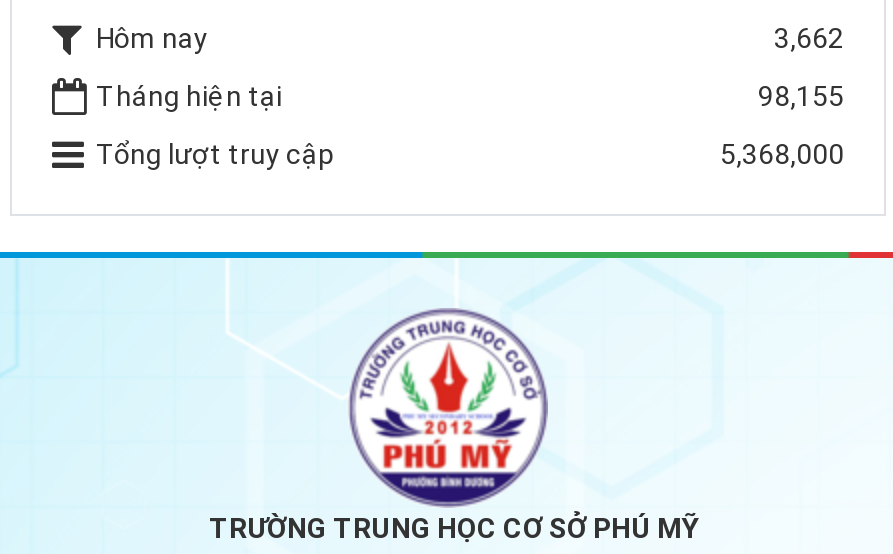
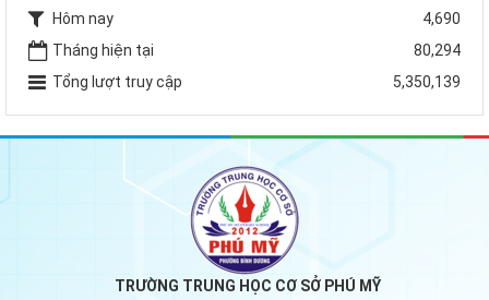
- 3,662
+ 4,690

- 98,155
+ 80,294

- 5,368,000
+ 5,350,139
